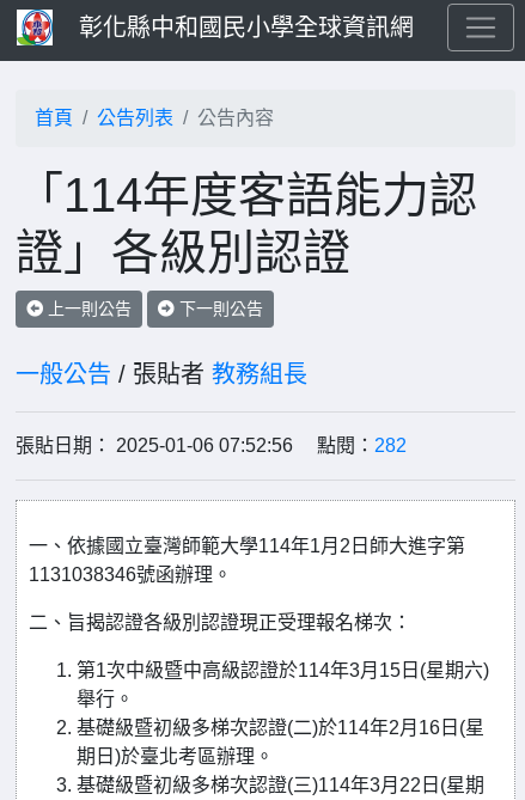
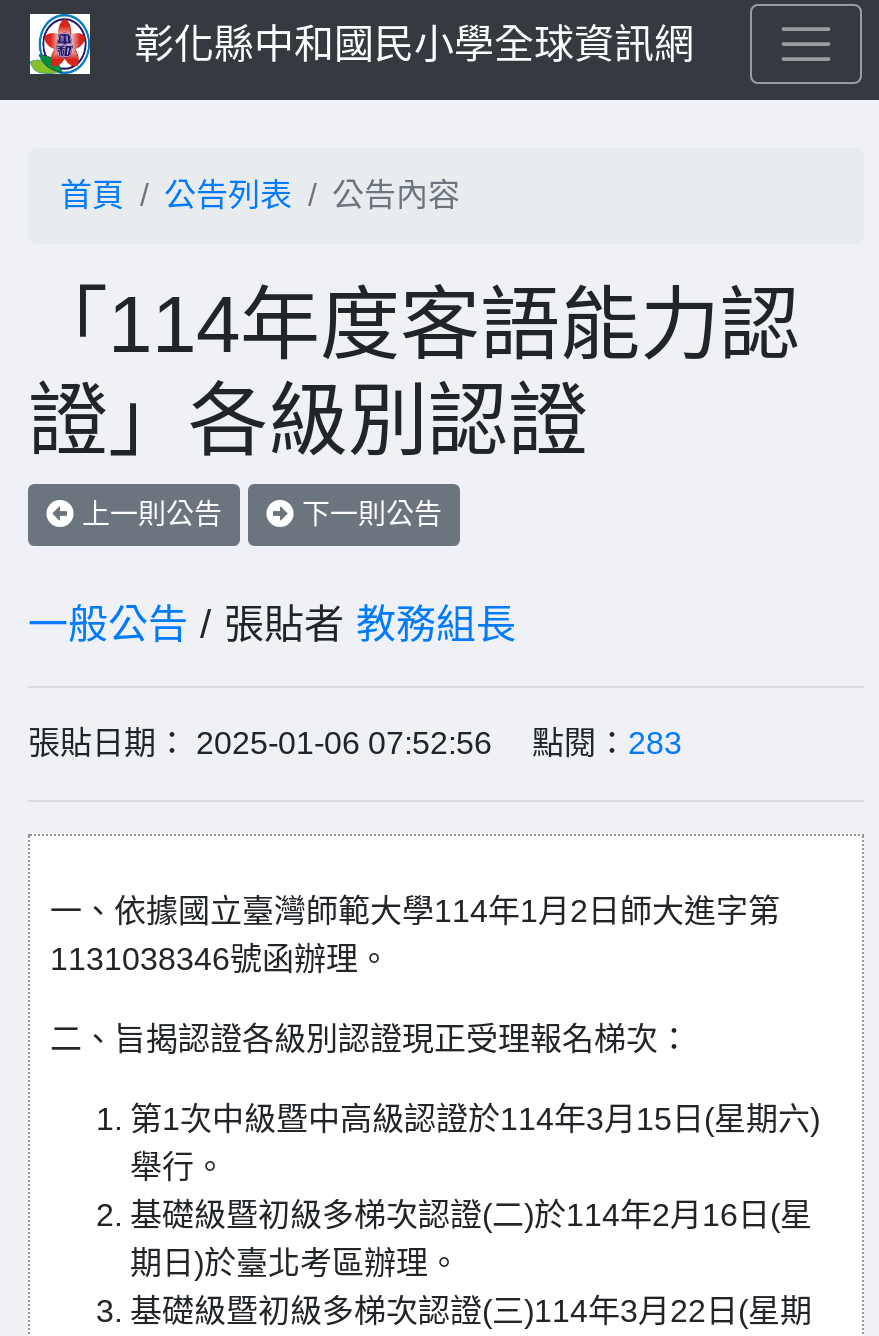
- 張貼日期： 2025-01-06 07:52:56 點閱：282
+ 張貼日期： 2025-01-06 07:52:56 點閱：283
